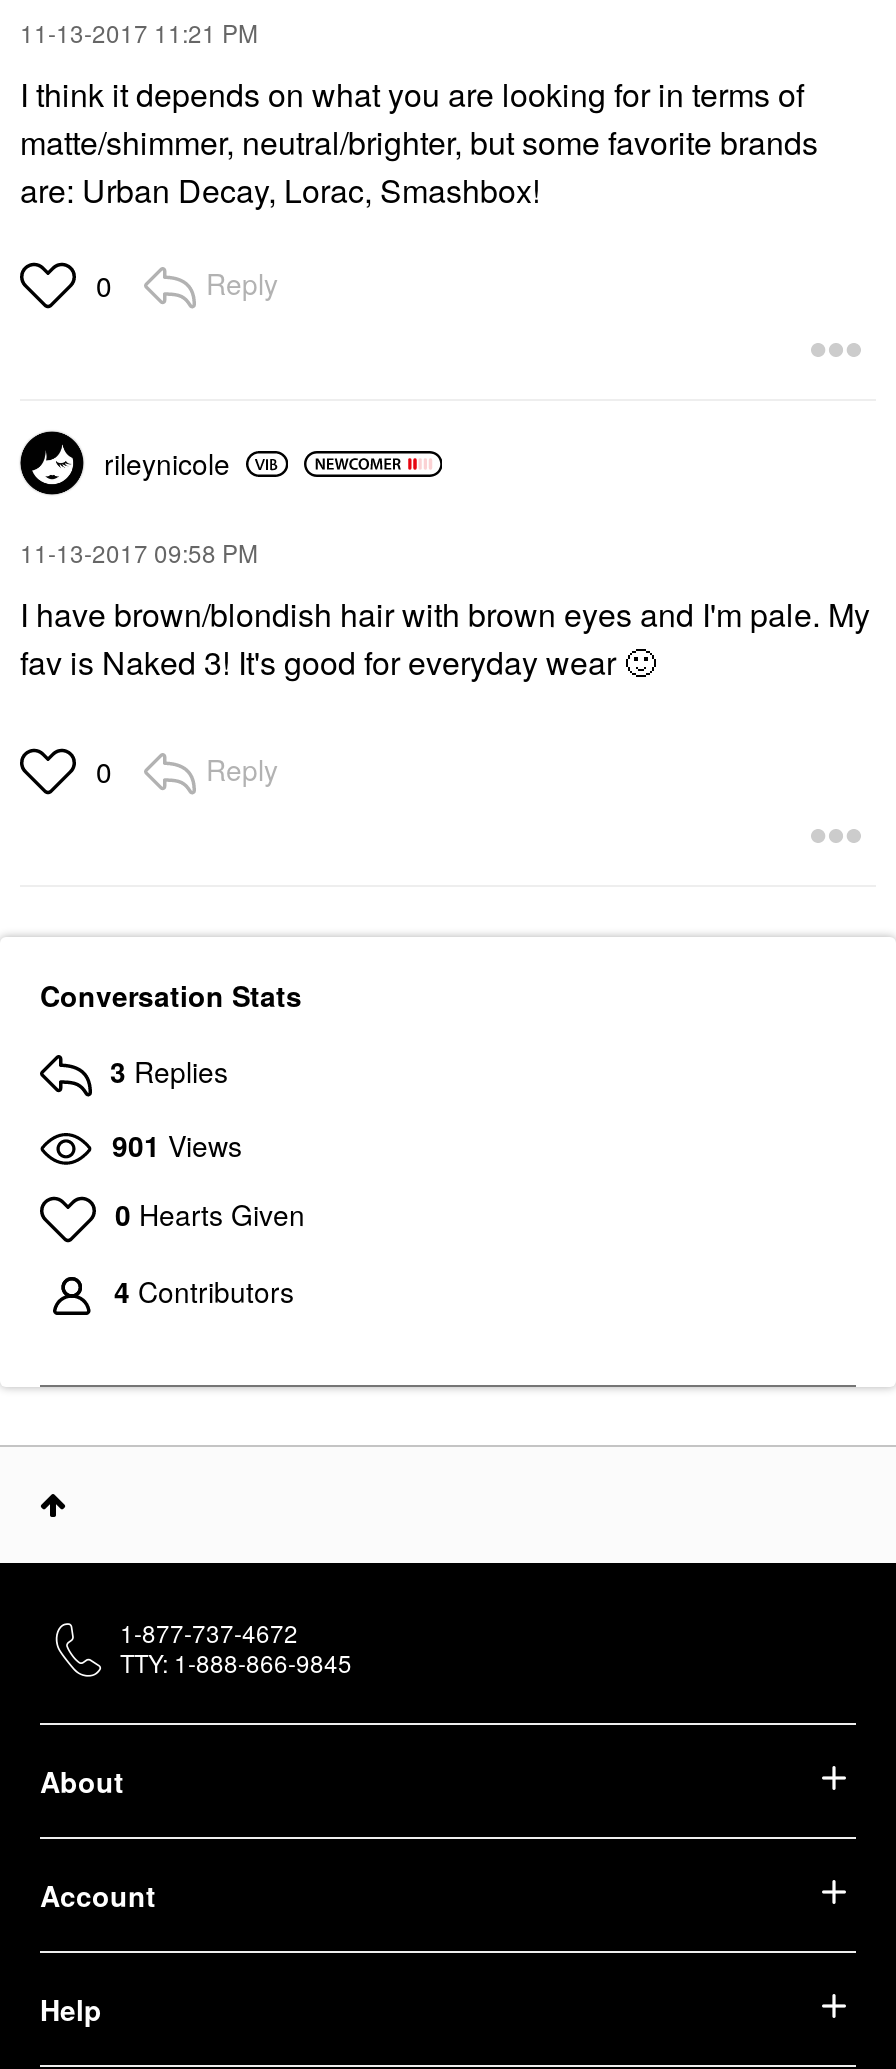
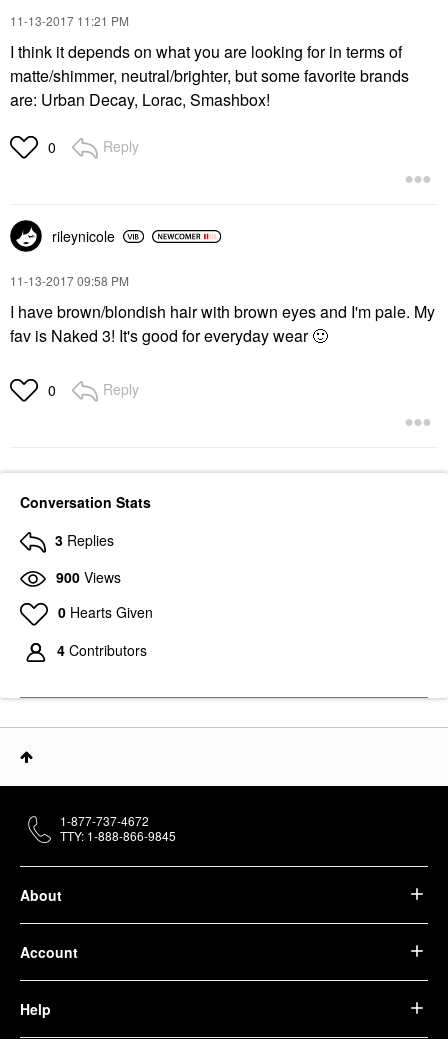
- 901 Views
+ 900 Views
